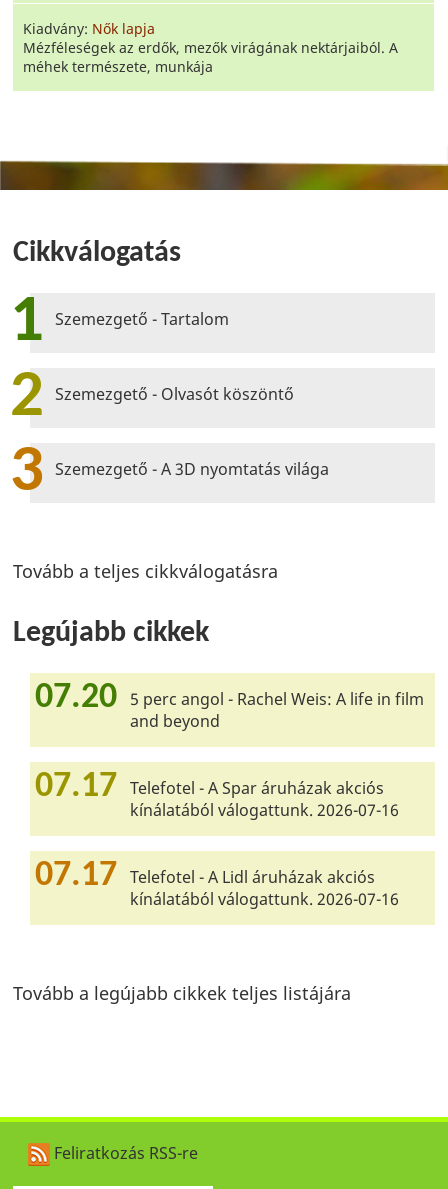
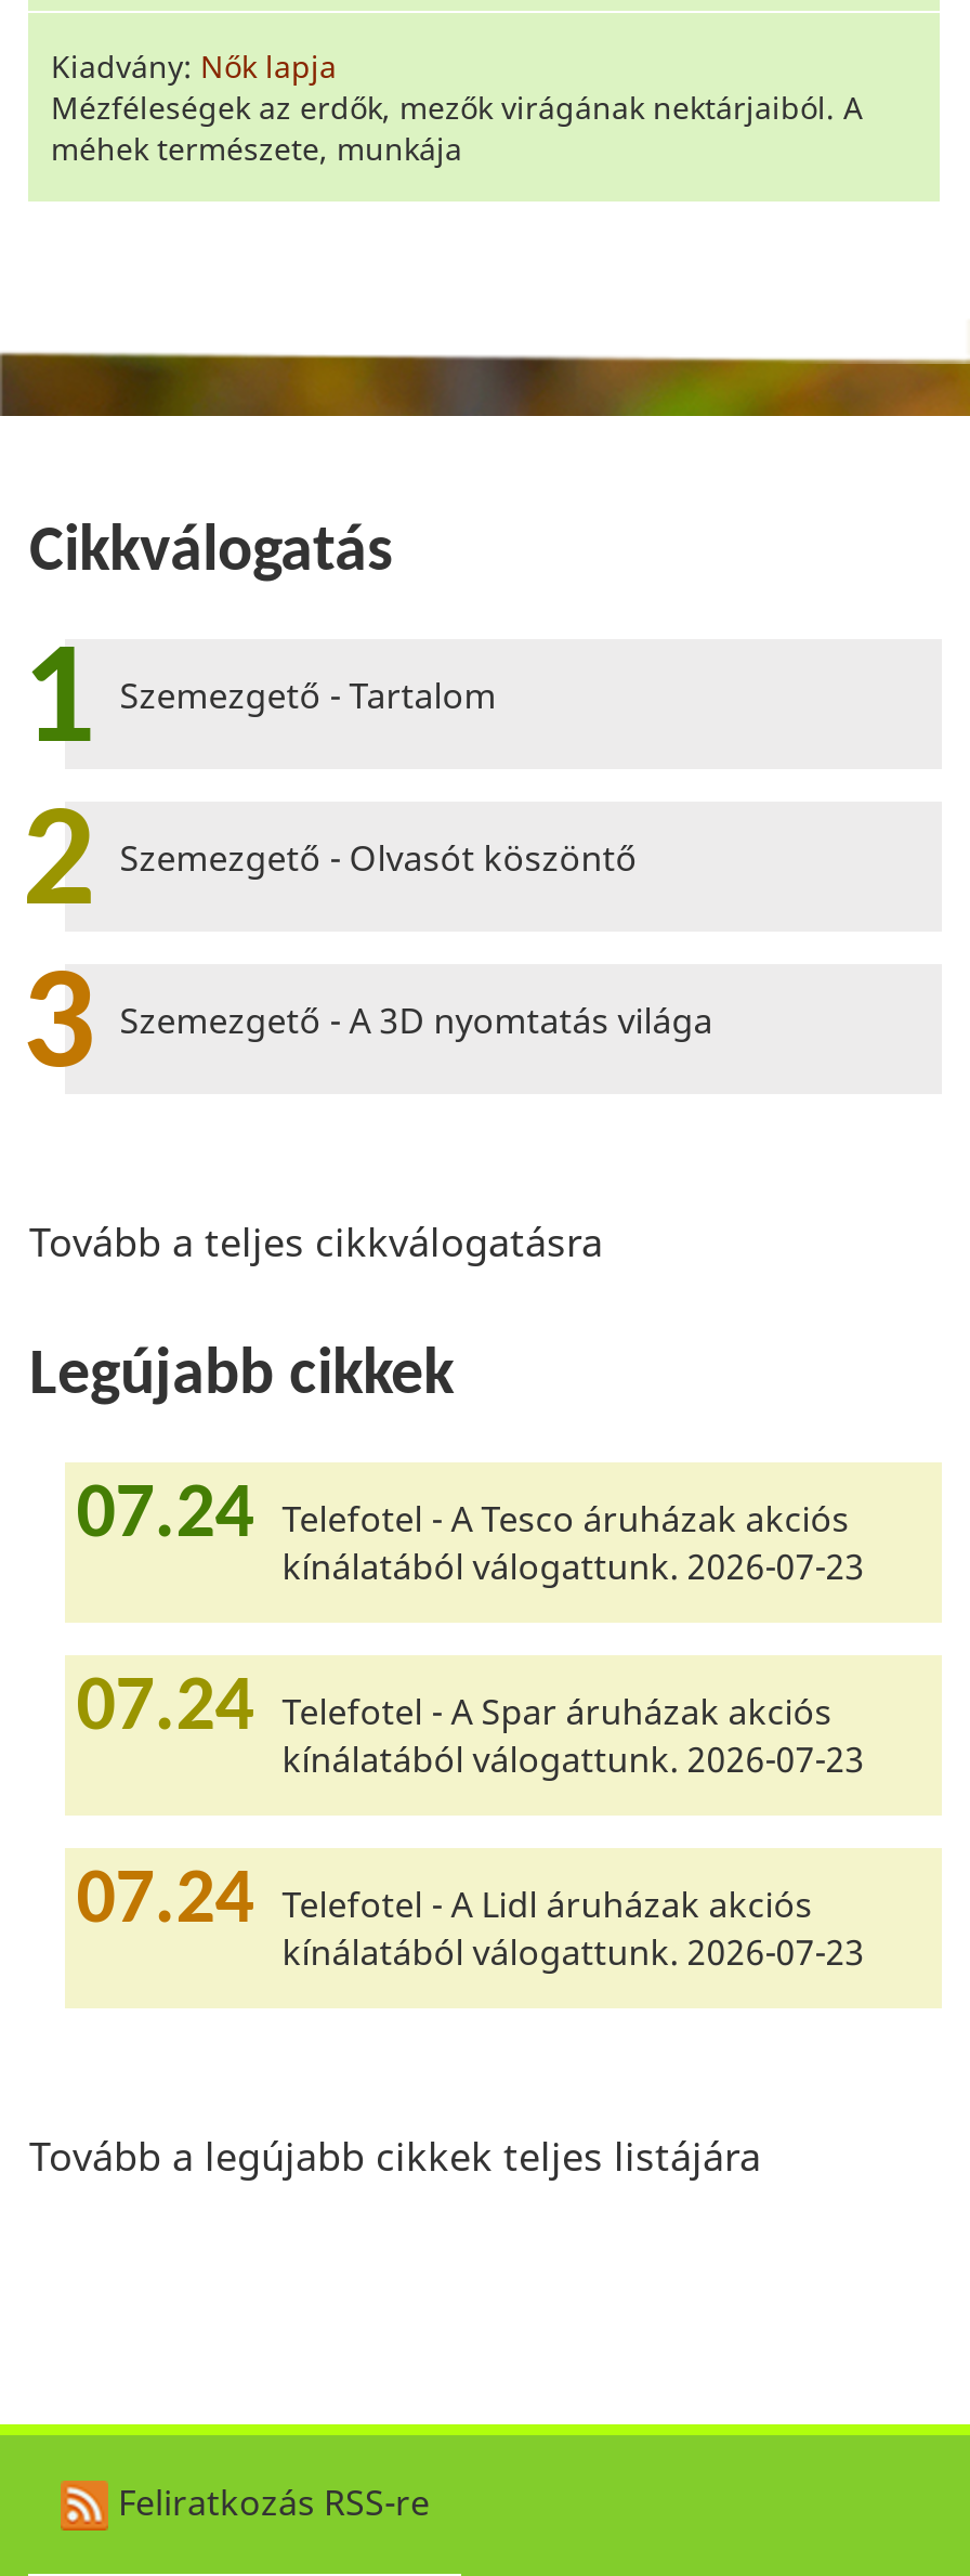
- 07.20 5 perc angol - Rachel Weis: A life in film
- and beyond
+ 07.24 Telefotel - A Tesco áruházak akciós
+ kínálatából válogattunk. 2026-07-23

- 07.17 Telefotel - A Spar áruházak akciós
- kínálatából válogattunk. 2026-07-16
+ 07.24 Telefotel - A Spar áruházak akciós
+ kínálatából válogattunk. 2026-07-23

- 07.17 Telefotel - A Lidl áruházak akciós
- kínálatából válogattunk. 2026-07-16
+ 07.24 Telefotel - A Lidl áruházak akciós
+ kínálatából válogattunk. 2026-07-23
